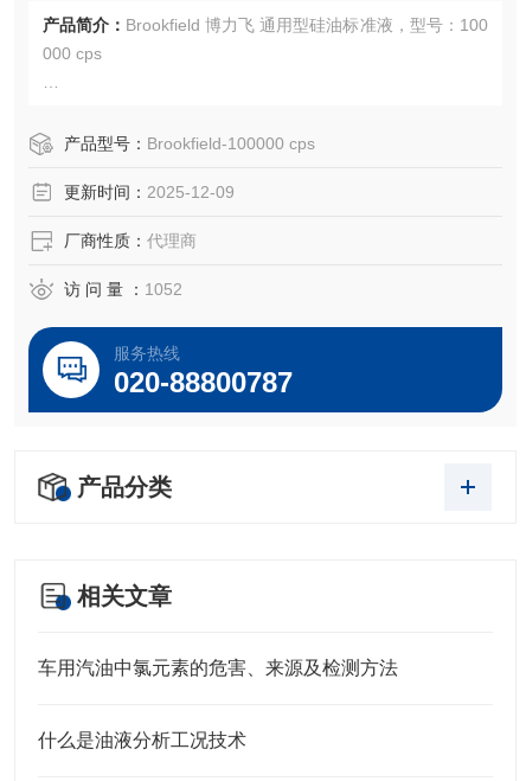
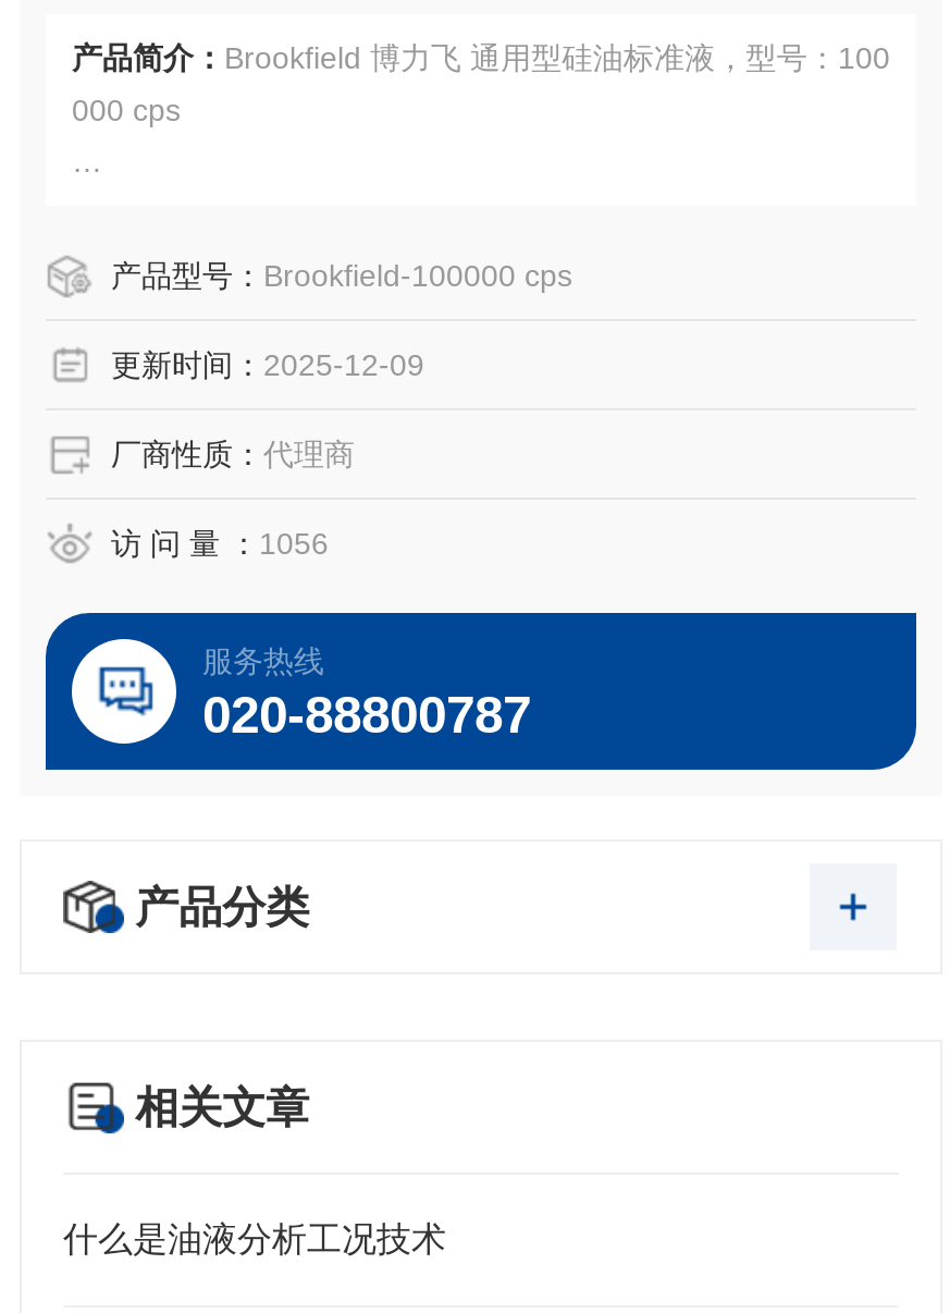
- 访 问 量 ：1052
+ 访 问 量 ：1056

- 车用汽油中氯元素的危害、来源及检测方法
